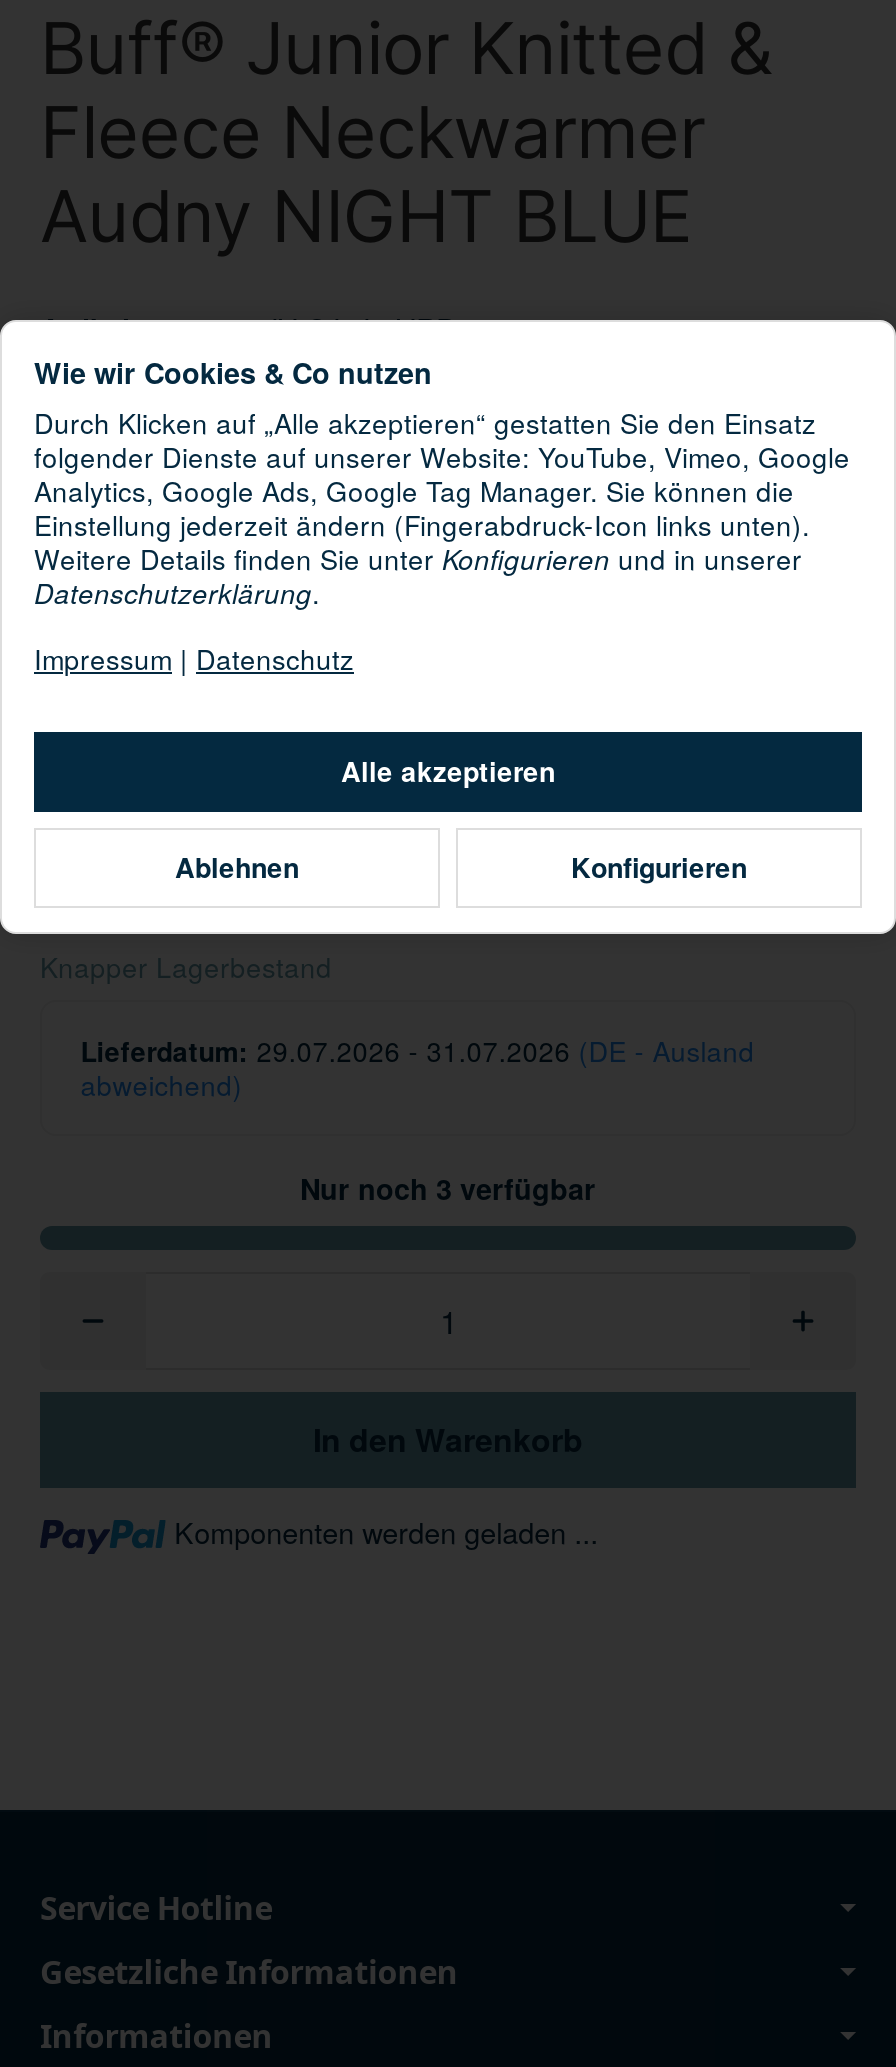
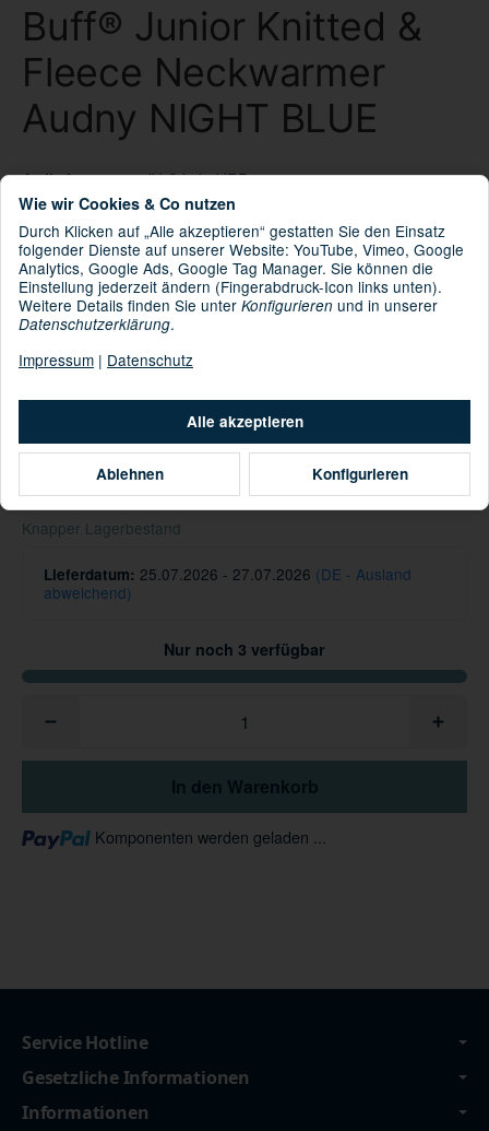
- Lieferdatum: 29.07.2026 - 31.07.2026 (DE - Ausland
+ Lieferdatum: 25.07.2026 - 27.07.2026 (DE - Ausland
